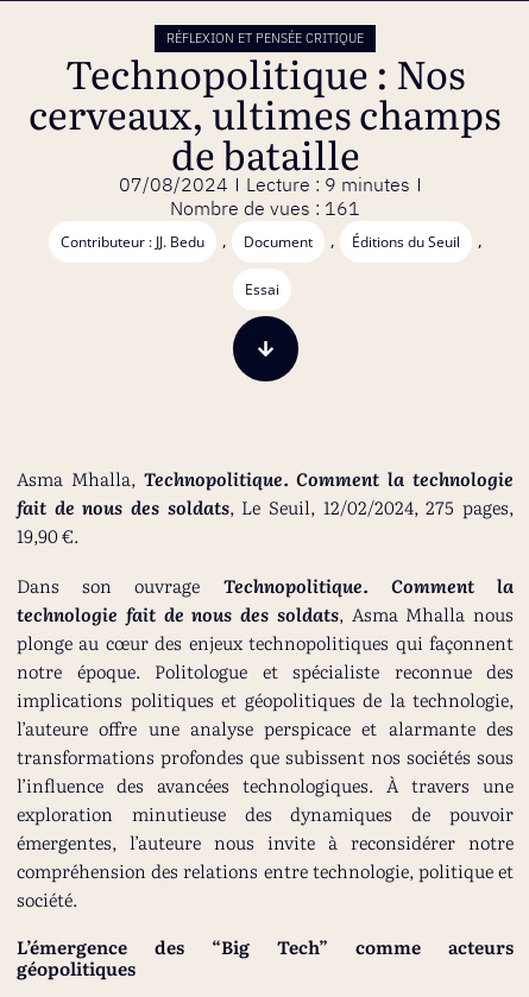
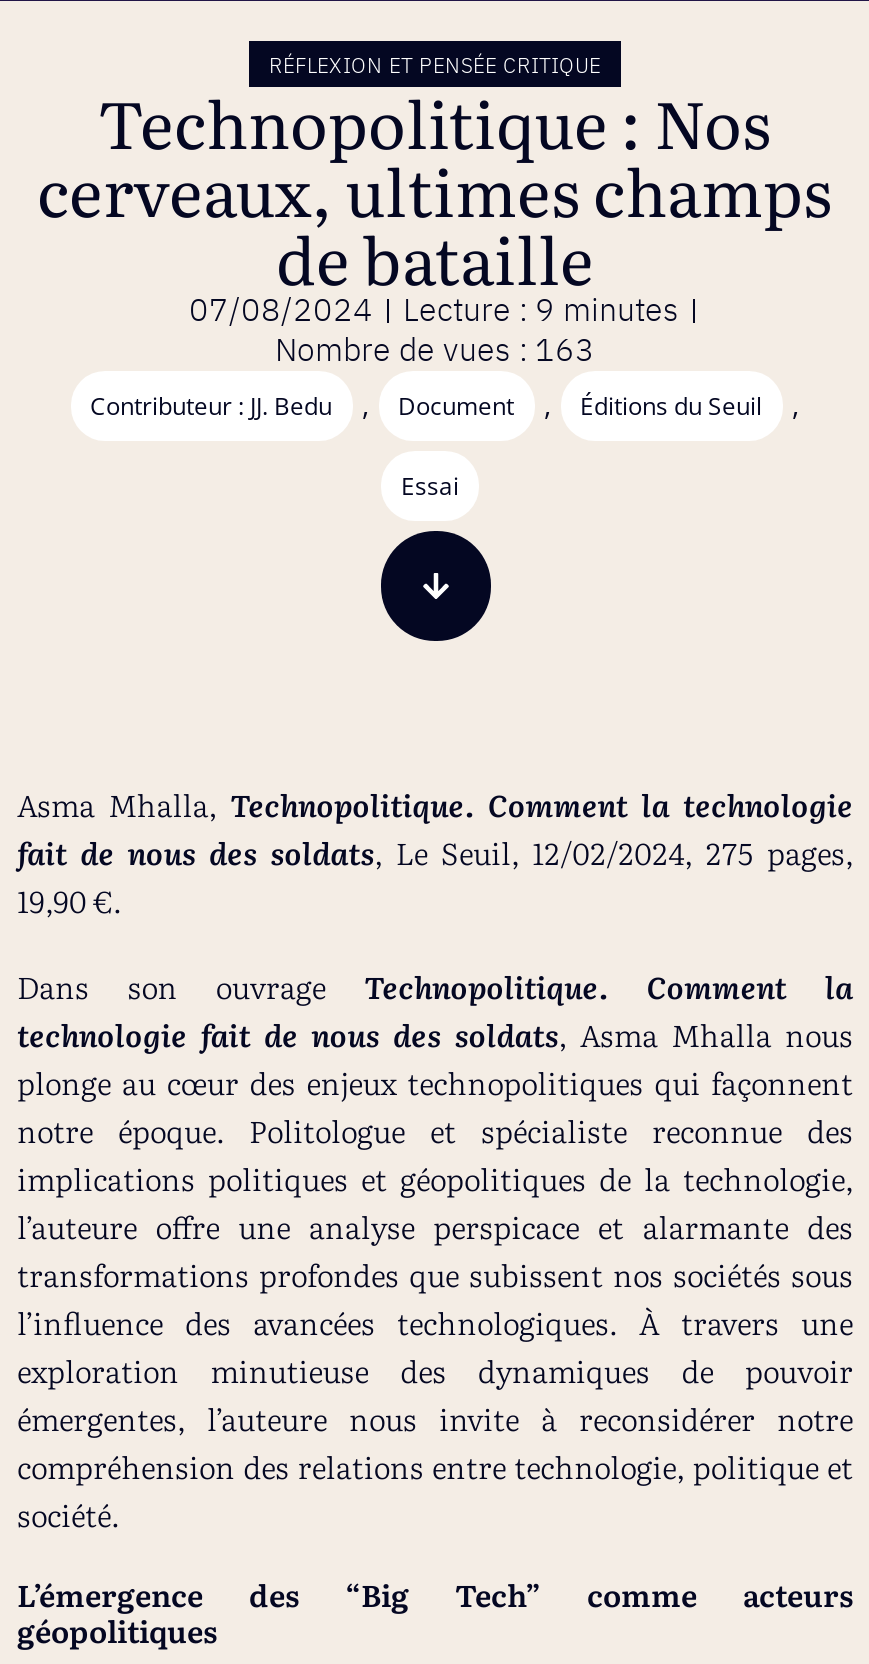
- Nombre de vues : 161
+ Nombre de vues : 163
